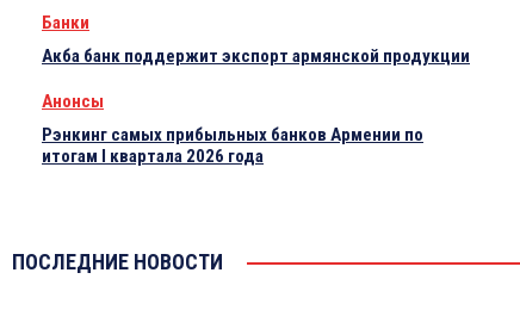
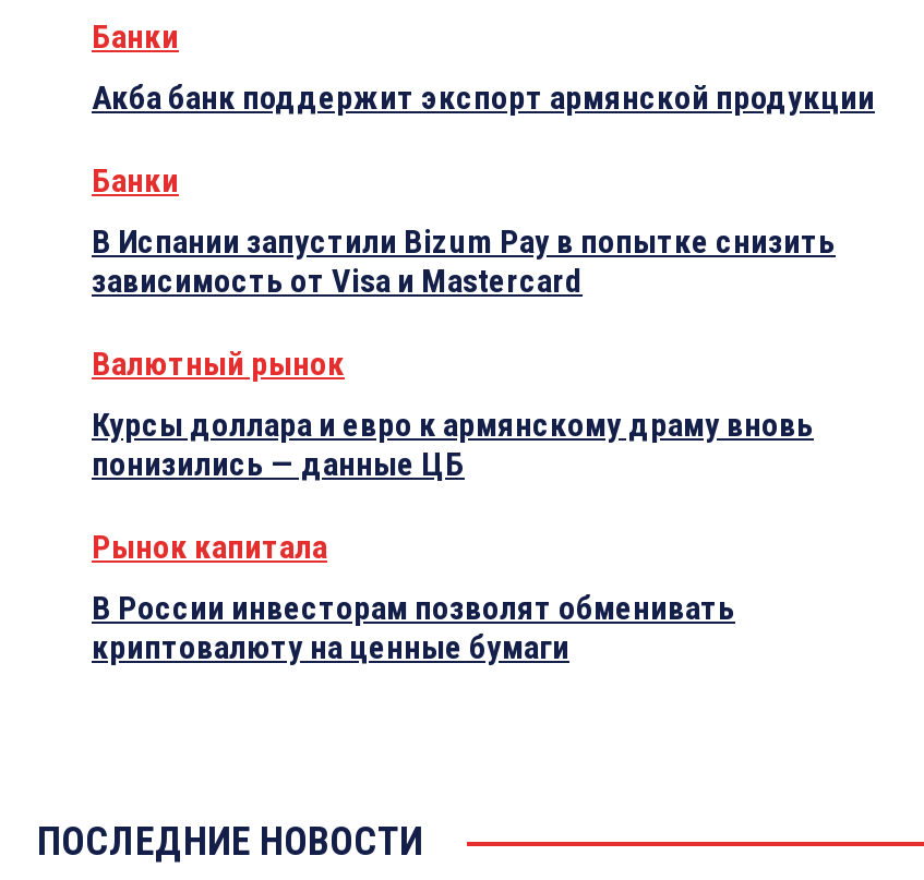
- Анонсы
- Рэнкинг самых прибыльных банков Армении по
- итогам I квартала 2026 года
+ Банки
+ В Испании запустили Bizum Pay в попытке снизить
+ зависимость от Visa и Mastercard
+ Валютный рынок
+ Курсы доллара и евро к армянскому драму вновь
+ понизились — данные ЦБ
+ Рынок капитала
+ В России инвесторам позволят обменивать
+ криптовалюту на ценные бумаги
